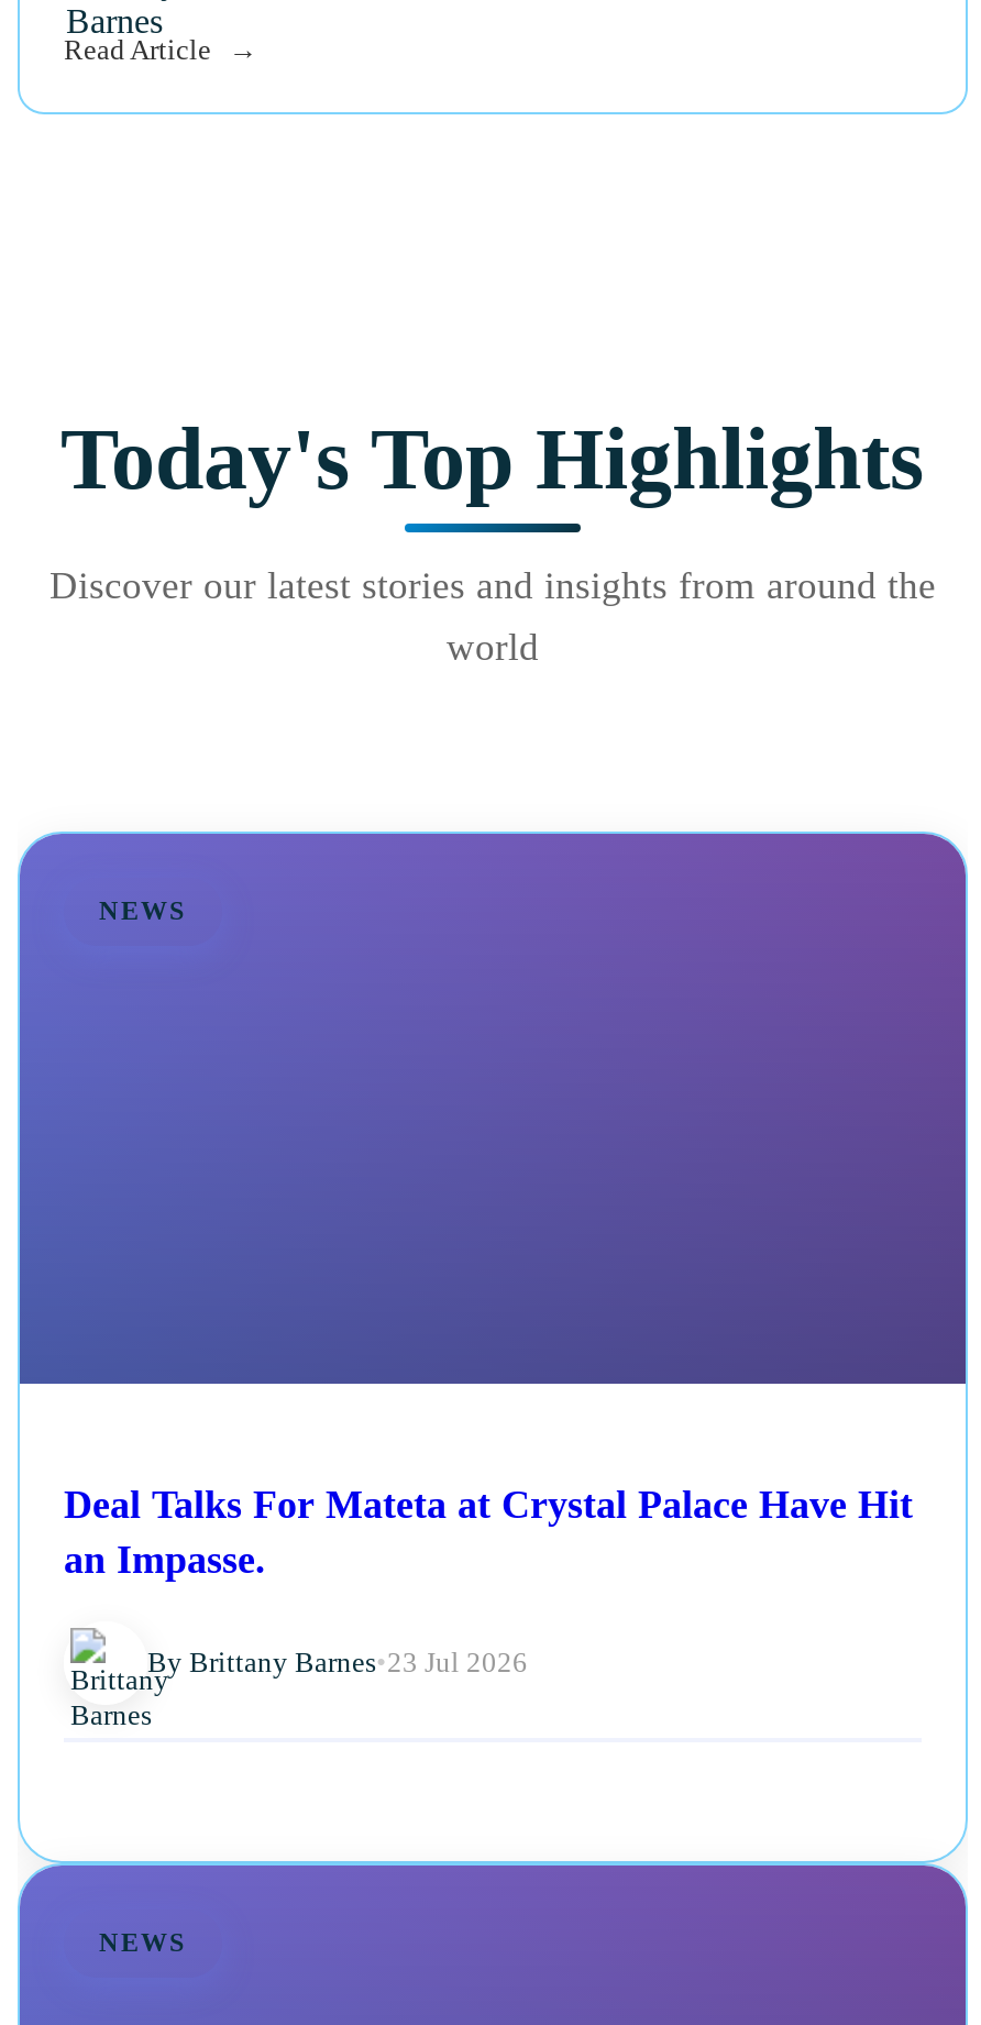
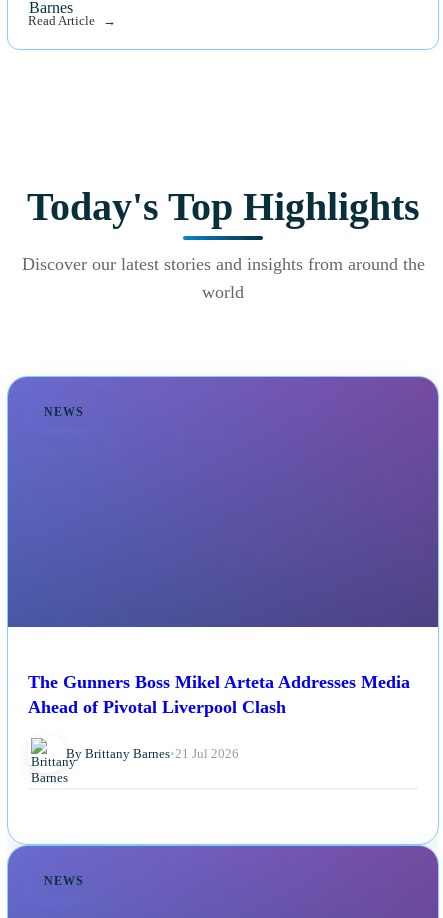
- Deal Talks For Mateta at Crystal Palace Have Hit
- an Impasse.
+ The Gunners Boss Mikel Arteta Addresses Media
+ Ahead of Pivotal Liverpool Clash

- By Brittany Barnes • 23 Jul 2026
+ By Brittany Barnes • 21 Jul 2026
